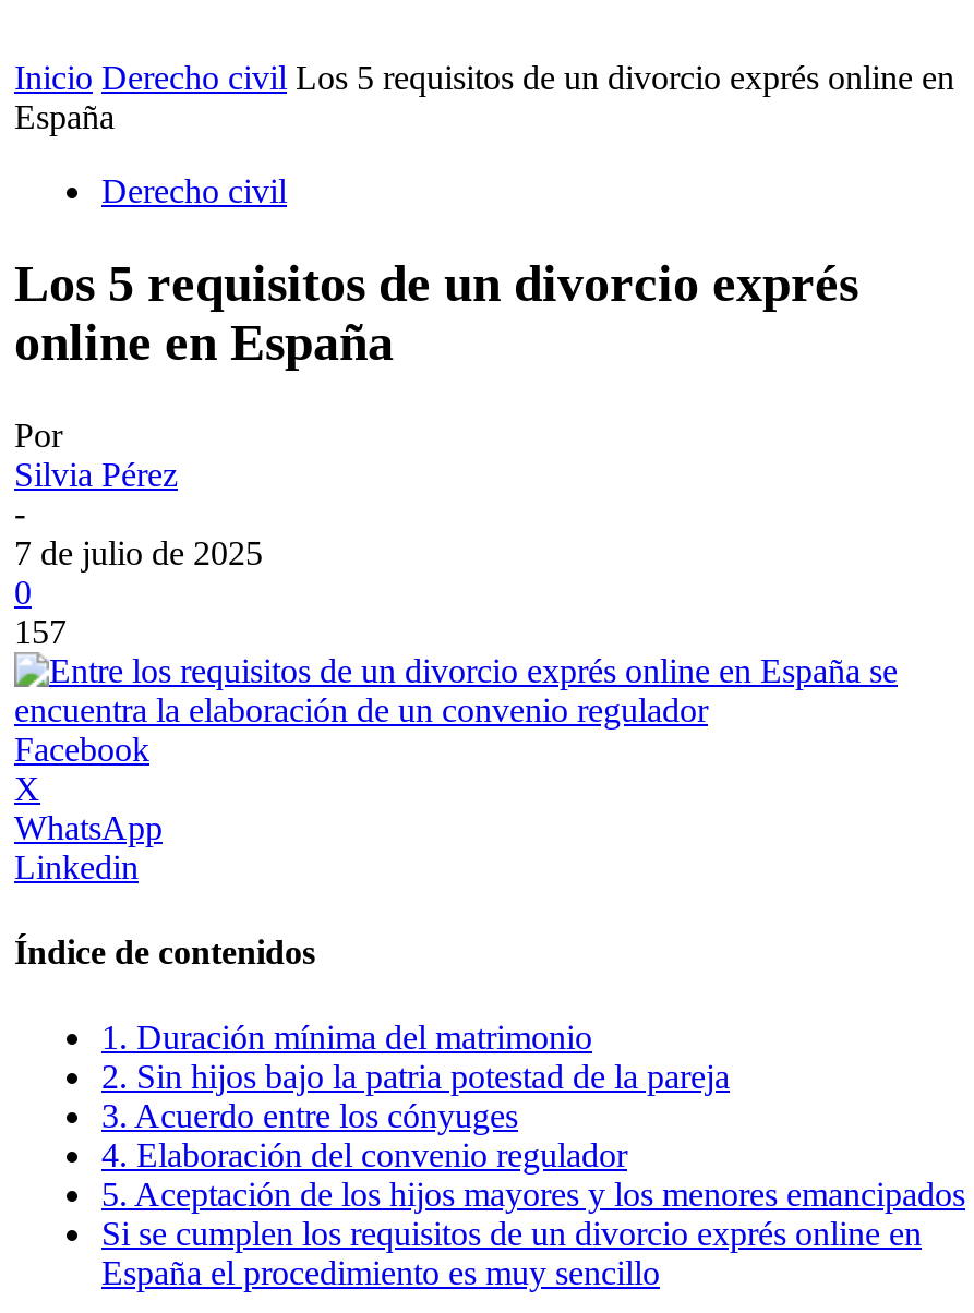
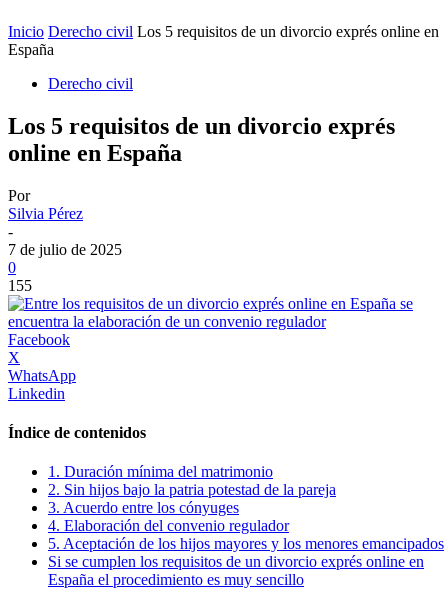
- 157
+ 155
